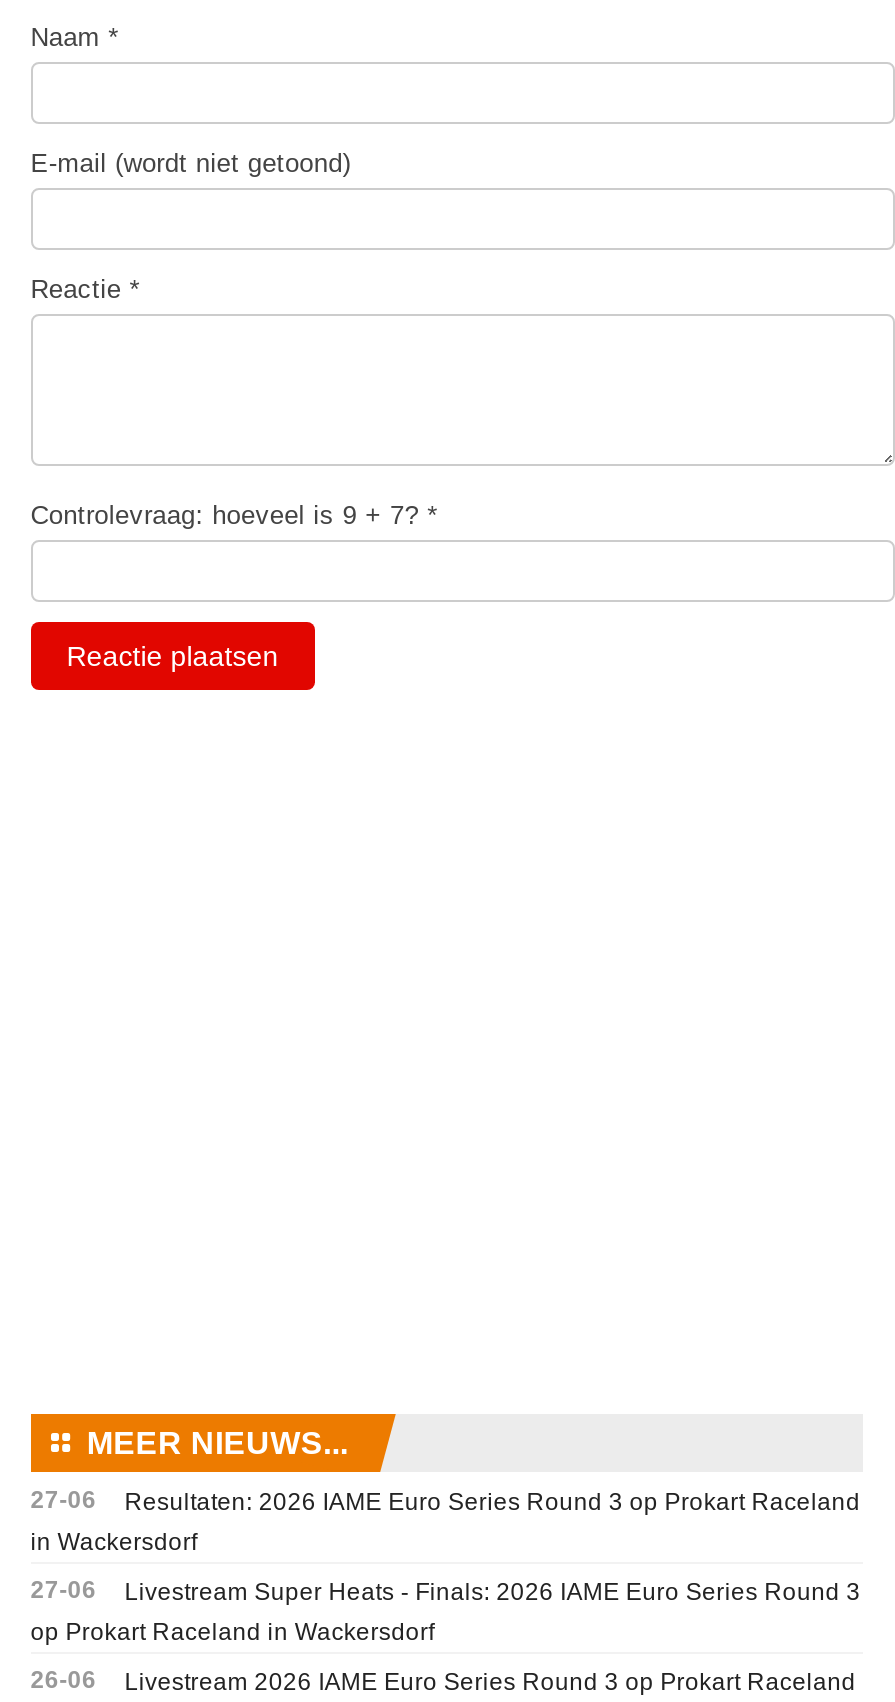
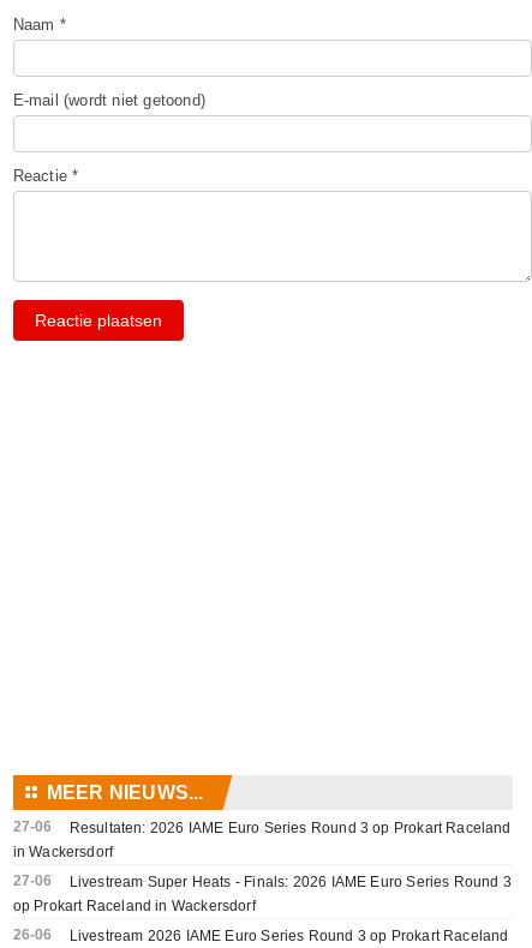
- Controlevraag: hoeveel is 9 + 7? *
